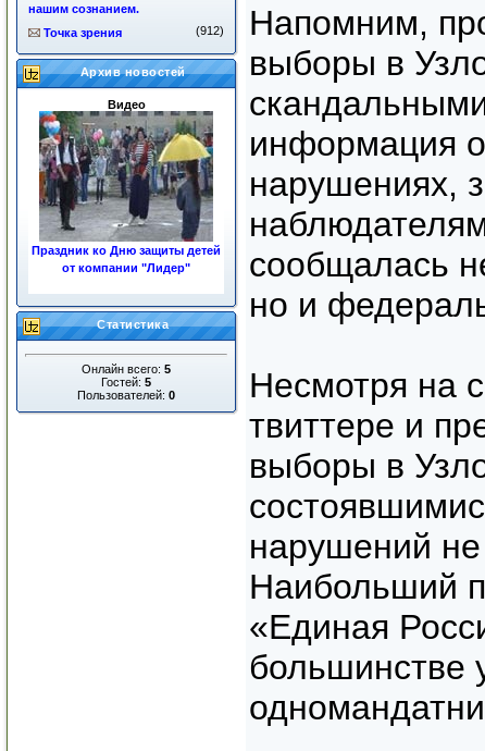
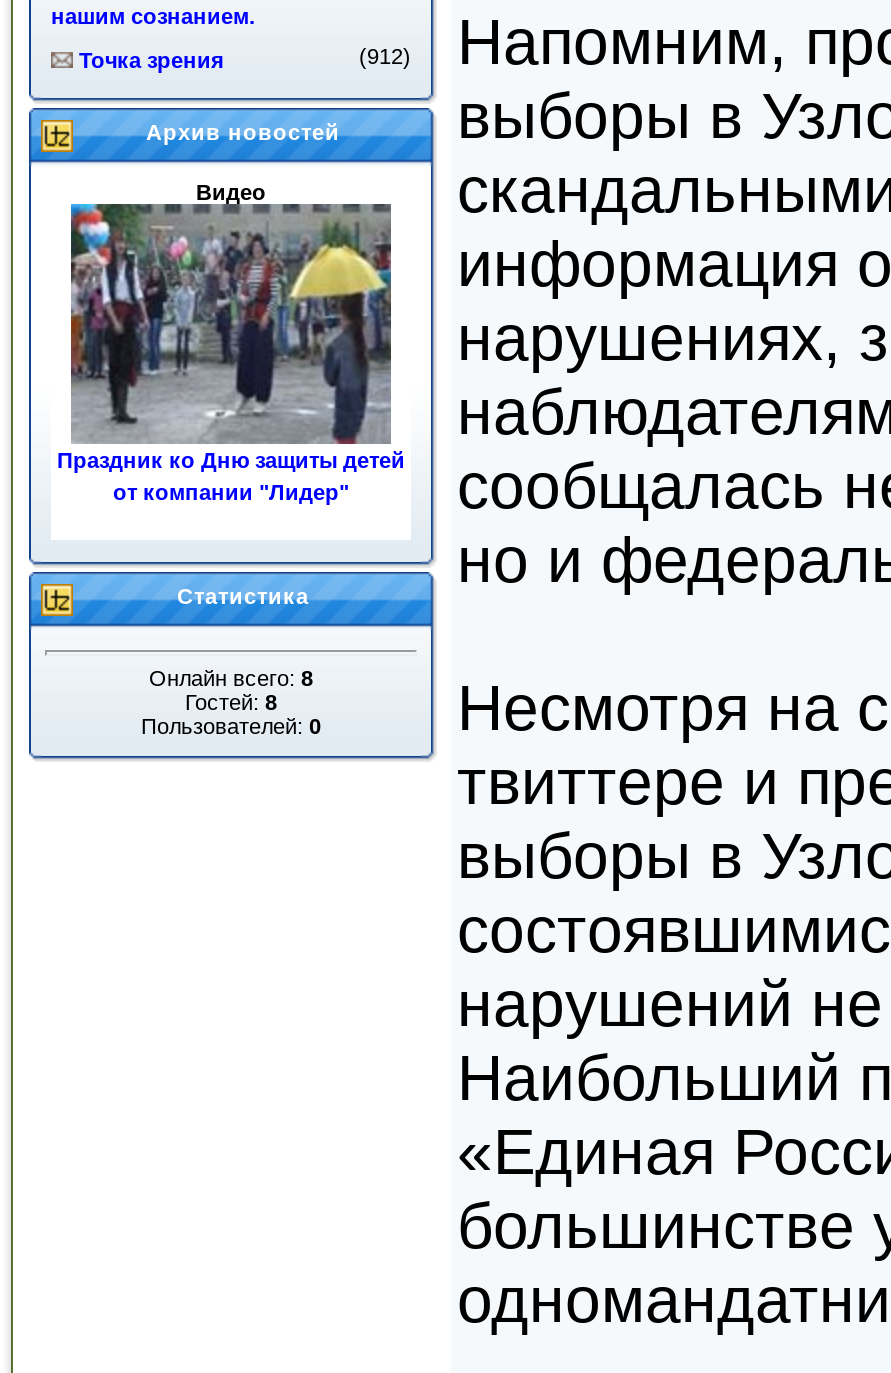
- Онлайн всего: 5
+ Онлайн всего: 8

- Гостей: 5
+ Гостей: 8
